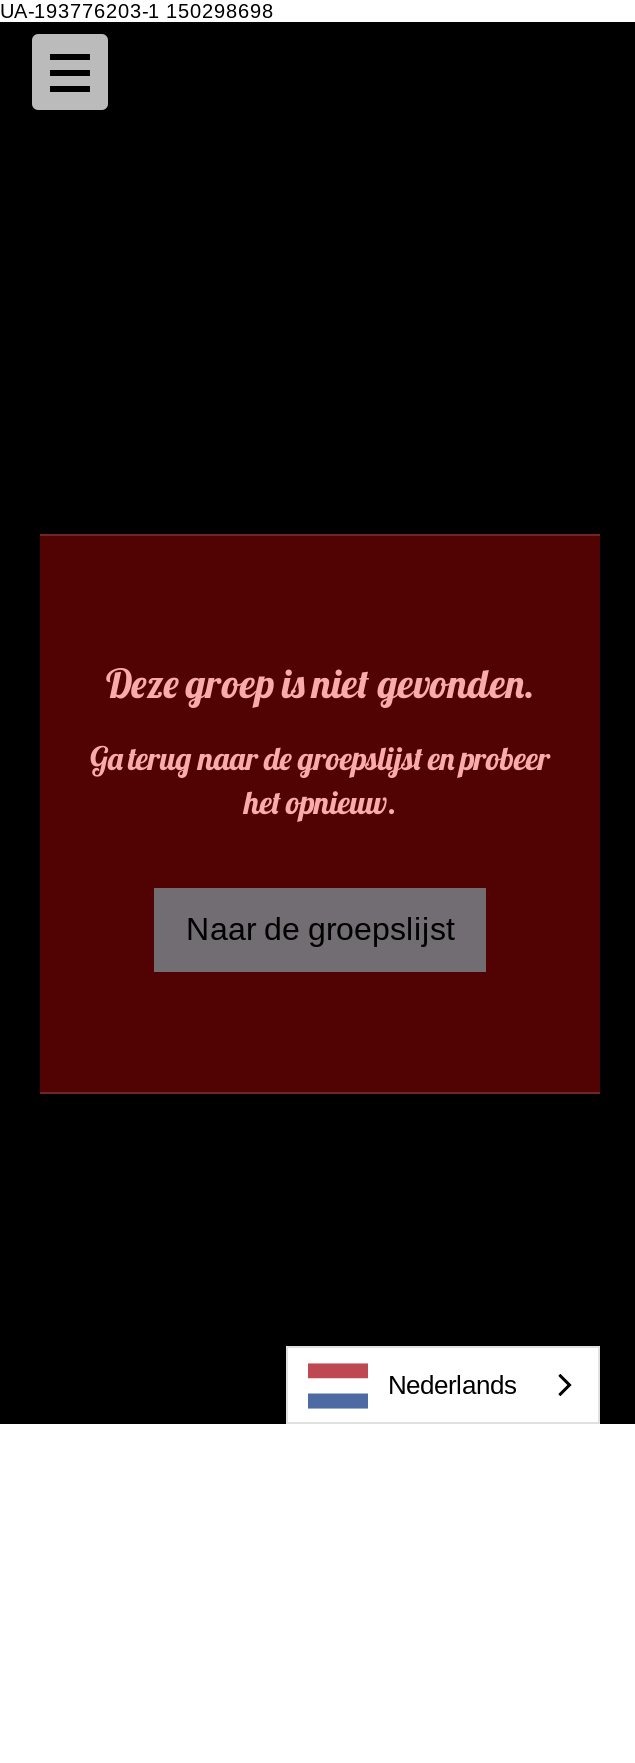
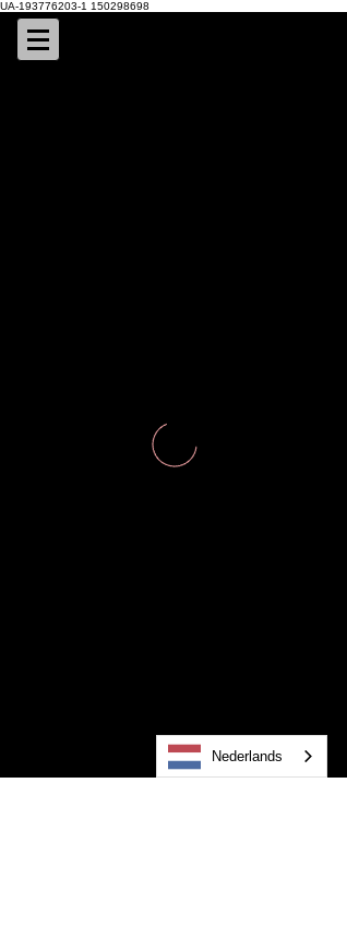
- [image]
- Deze groep is niet gevonden.
- Ga terug naar de groepslijst en probeer
- het opnieuw.
- Naar de groepslijst
